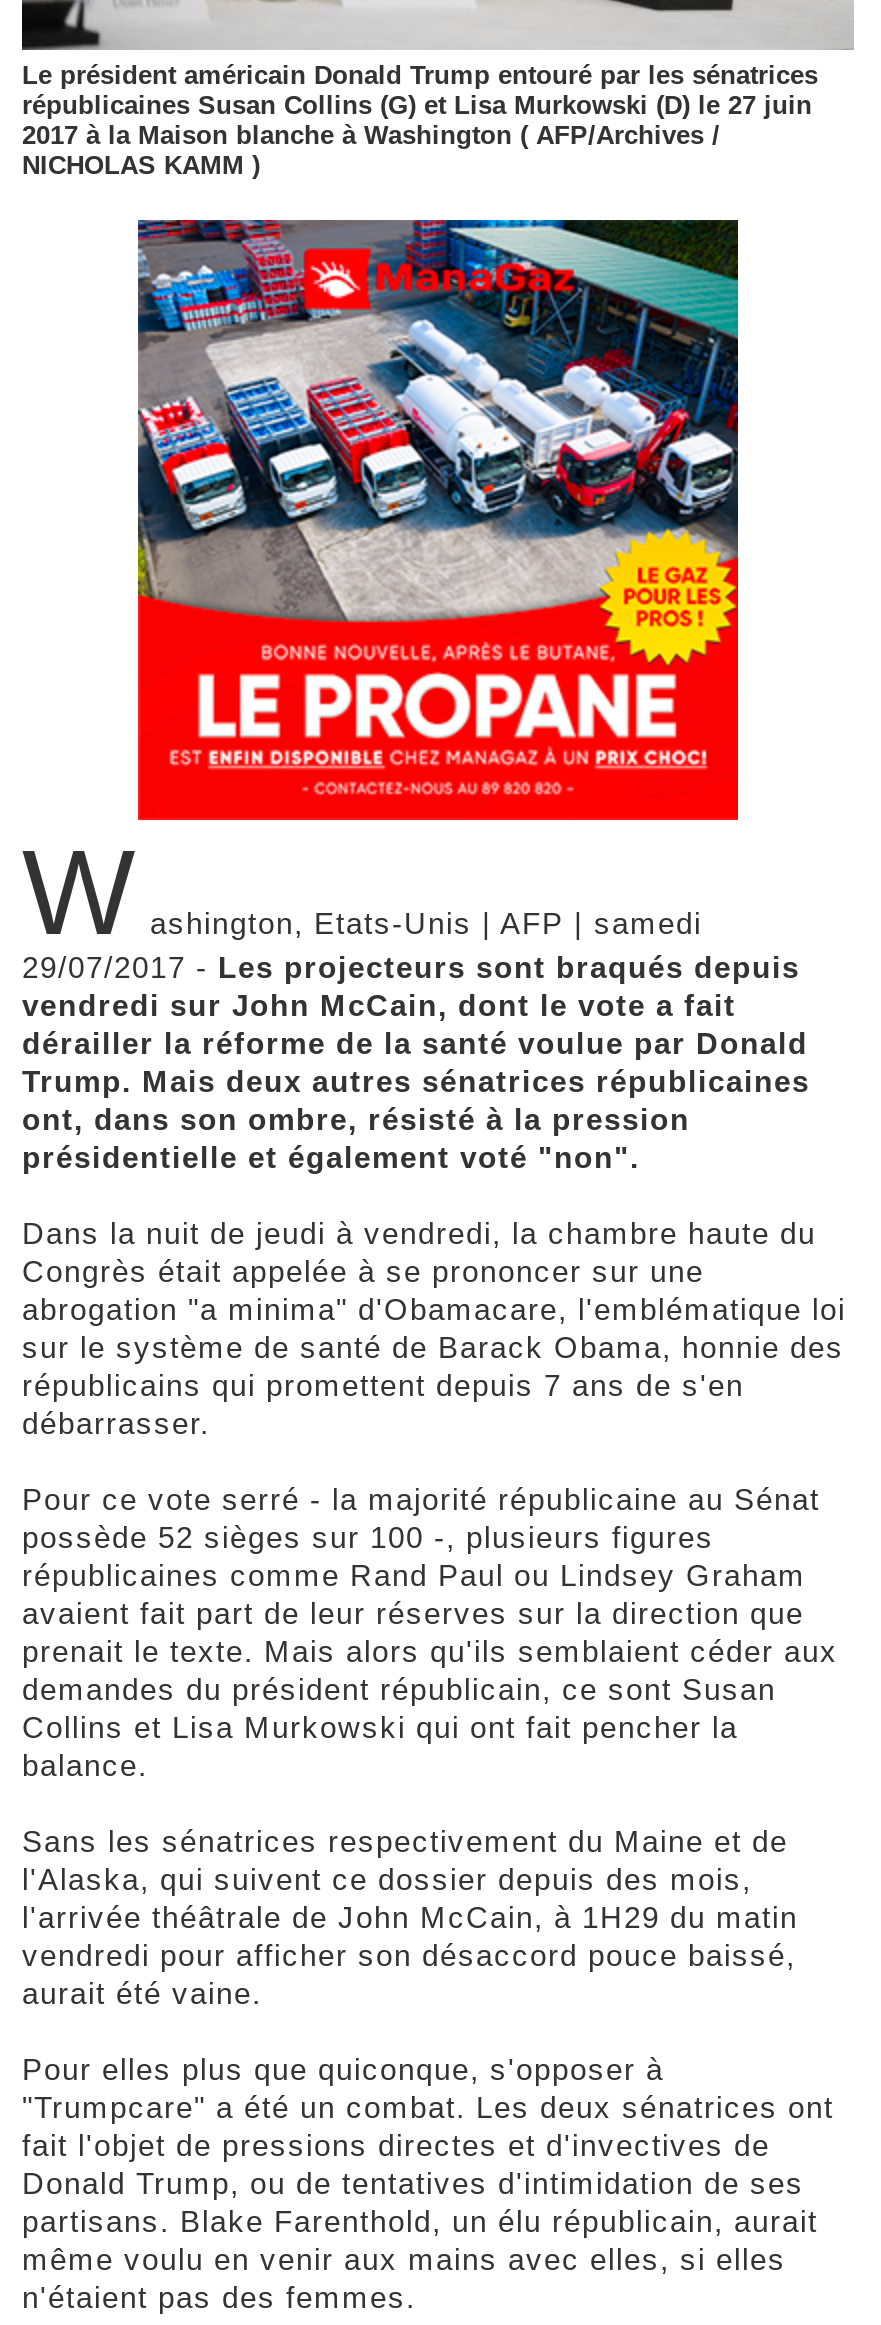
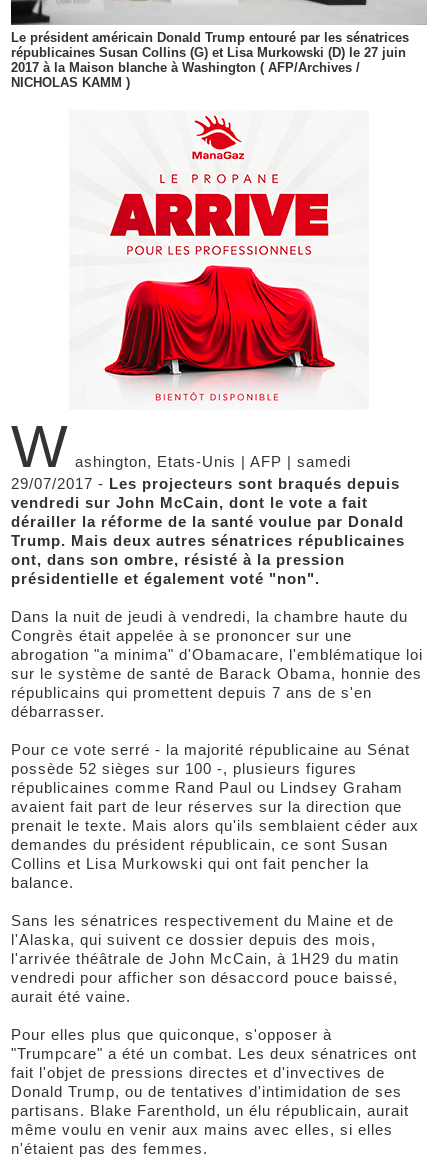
- [image]
+ [image]
